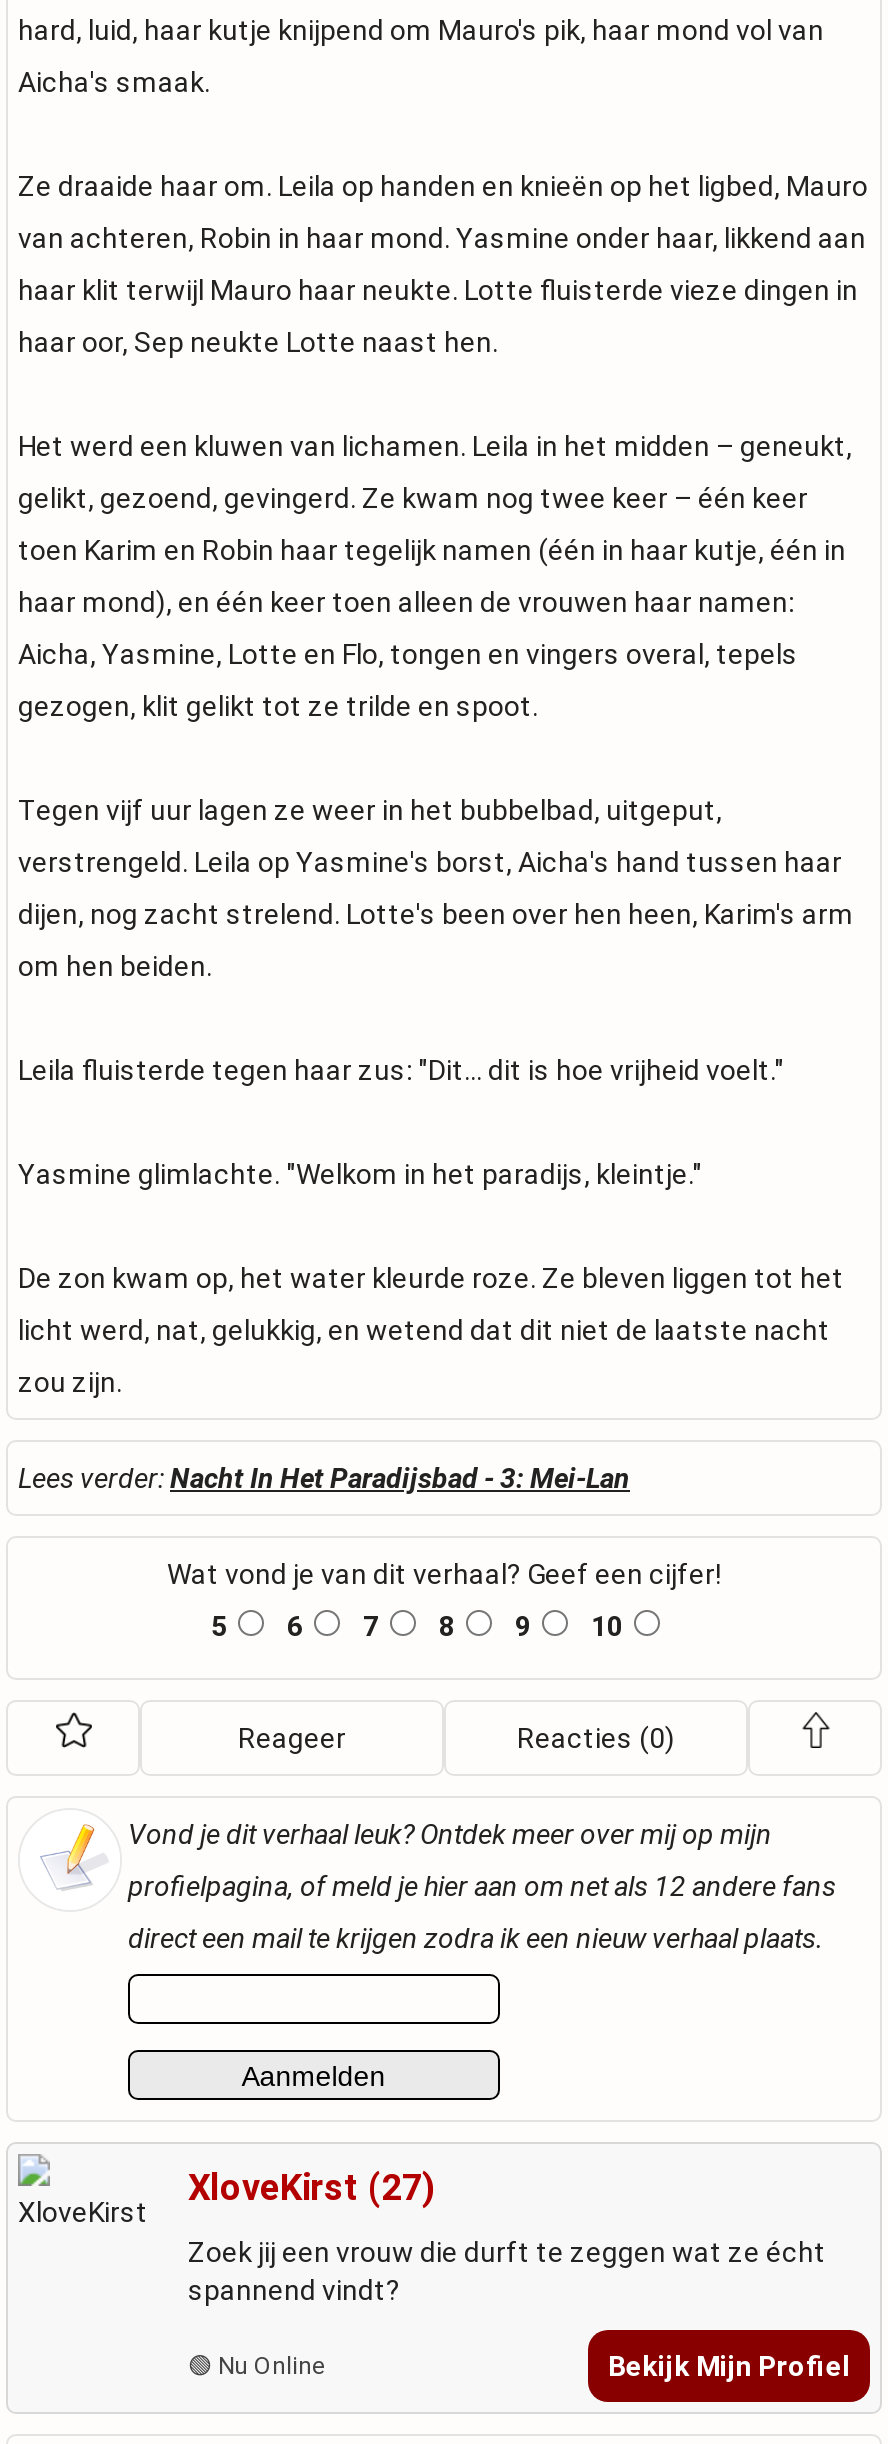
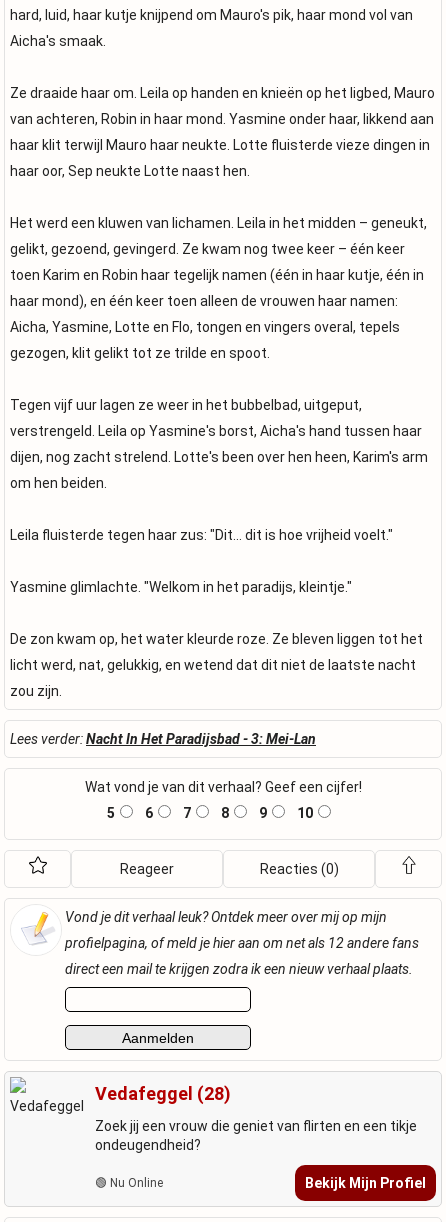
- XloveKirst (27)
+ Vedafeggel (28)

- Zoek jij een vrouw die durft te zeggen wat ze écht
- spannend vindt?
+ Zoek jij een vrouw die geniet van flirten en een tikje
+ ondeugendheid?
